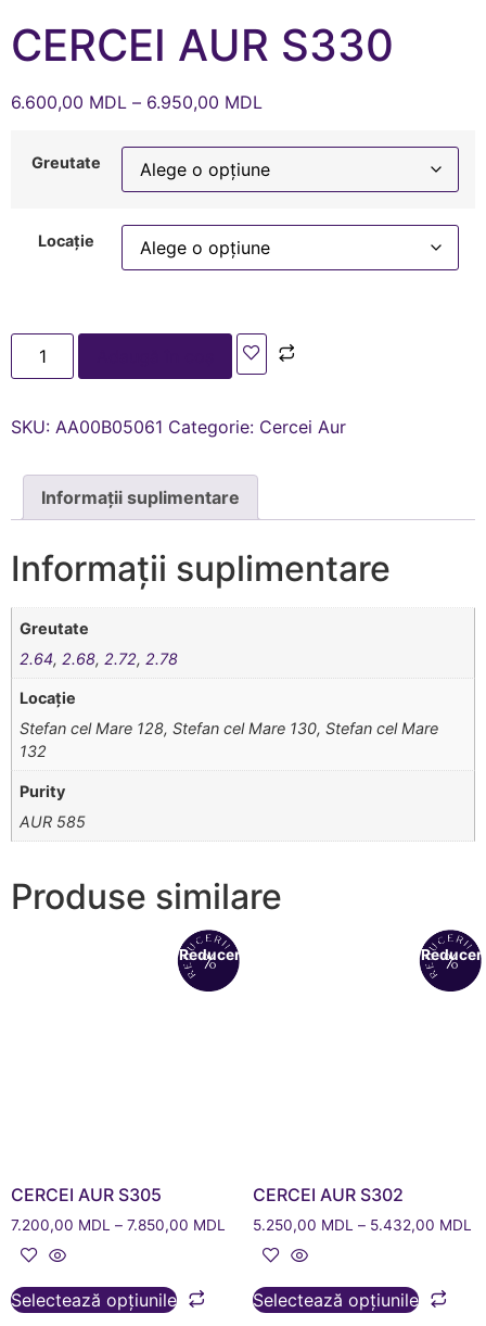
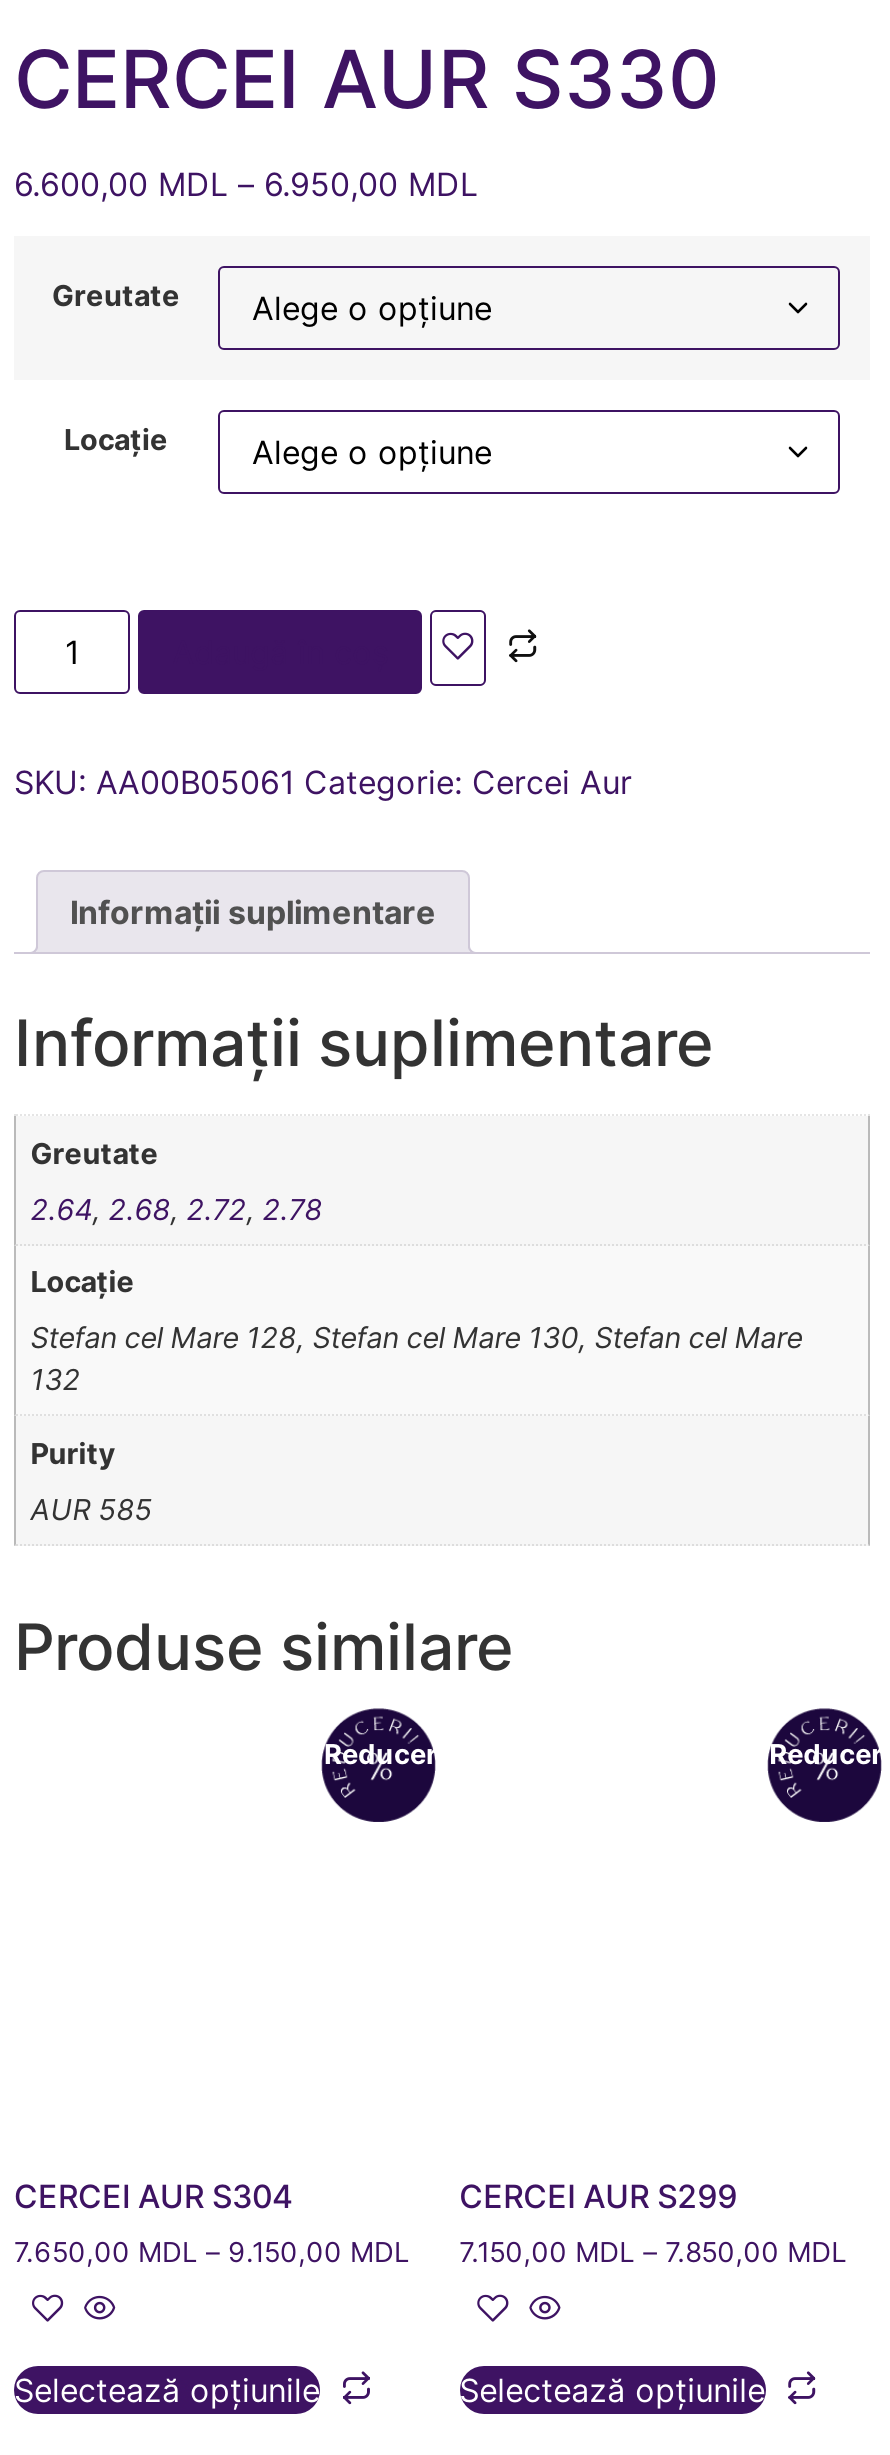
- CERCEI AUR S305
+ CERCEI AUR S304

- CERCEI AUR S302
+ CERCEI AUR S299

- 7.200,00 MDL – 7.850,00 MDL
+ 7.650,00 MDL – 9.150,00 MDL

- 5.250,00 MDL – 5.432,00 MDL
+ 7.150,00 MDL – 7.850,00 MDL
